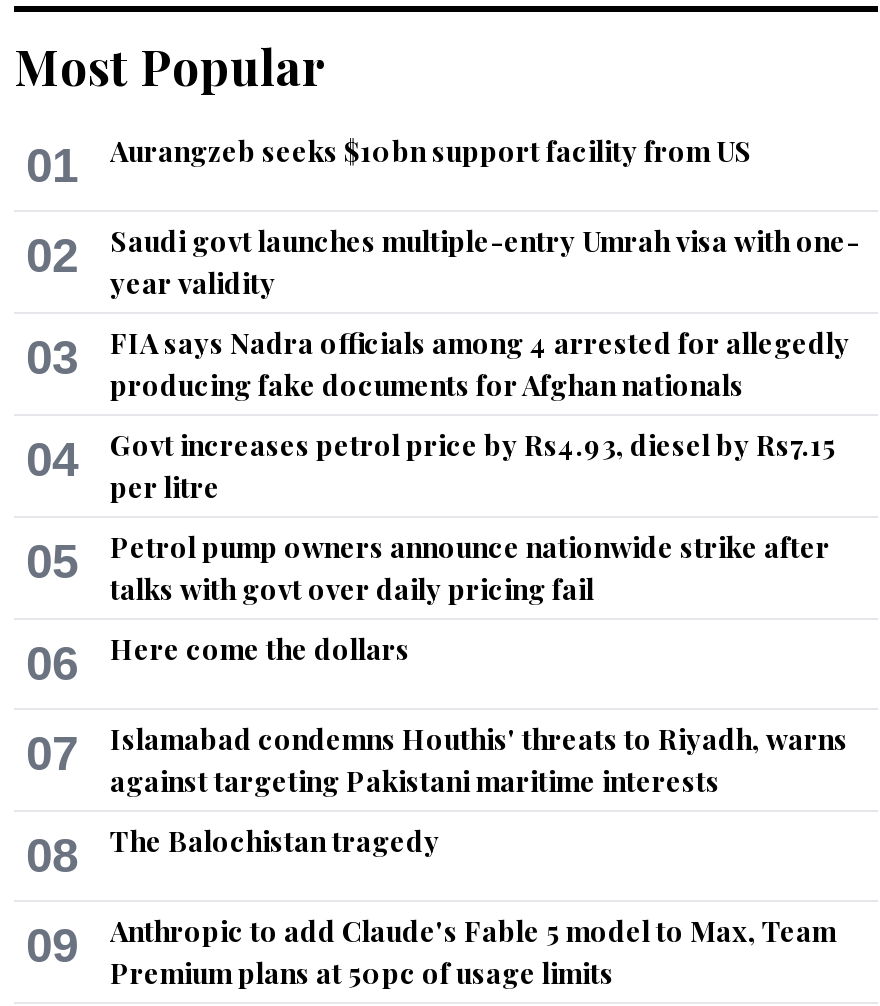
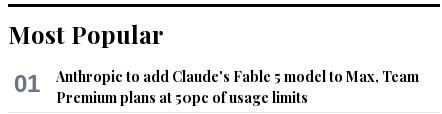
- Aurangzeb seeks $10bn support facility from US
- 02
- Saudi govt launches multiple-entry Umrah visa with one-
- year validity
- 03
- FIA says Nadra officials among 4 arrested for allegedly
- producing fake documents for Afghan nationals
- 04
- Govt increases petrol price by Rs4.93, diesel by Rs7.15
- per litre
- 05
- Petrol pump owners announce nationwide strike after
- talks with govt over daily pricing fail
- 06
- Here come the dollars
- 07
- Islamabad condemns Houthis' threats to Riyadh, warns
- against targeting Pakistani maritime interests
- 08
- The Balochistan tragedy
- 09
